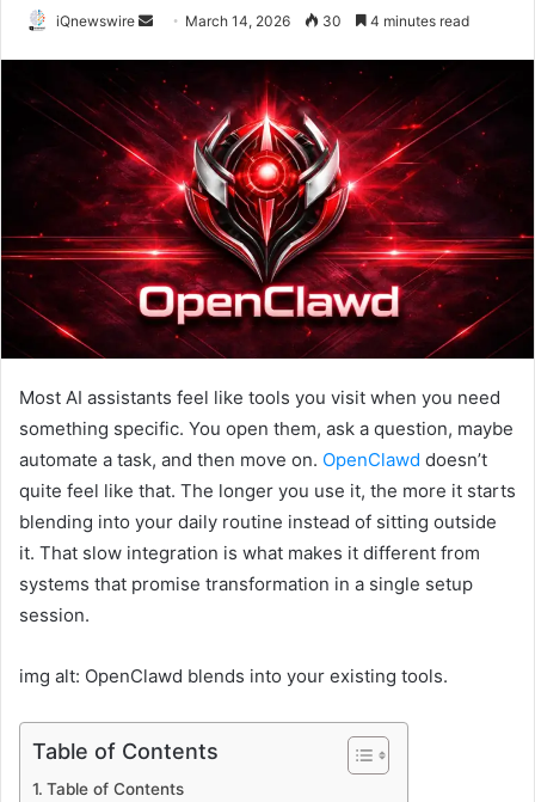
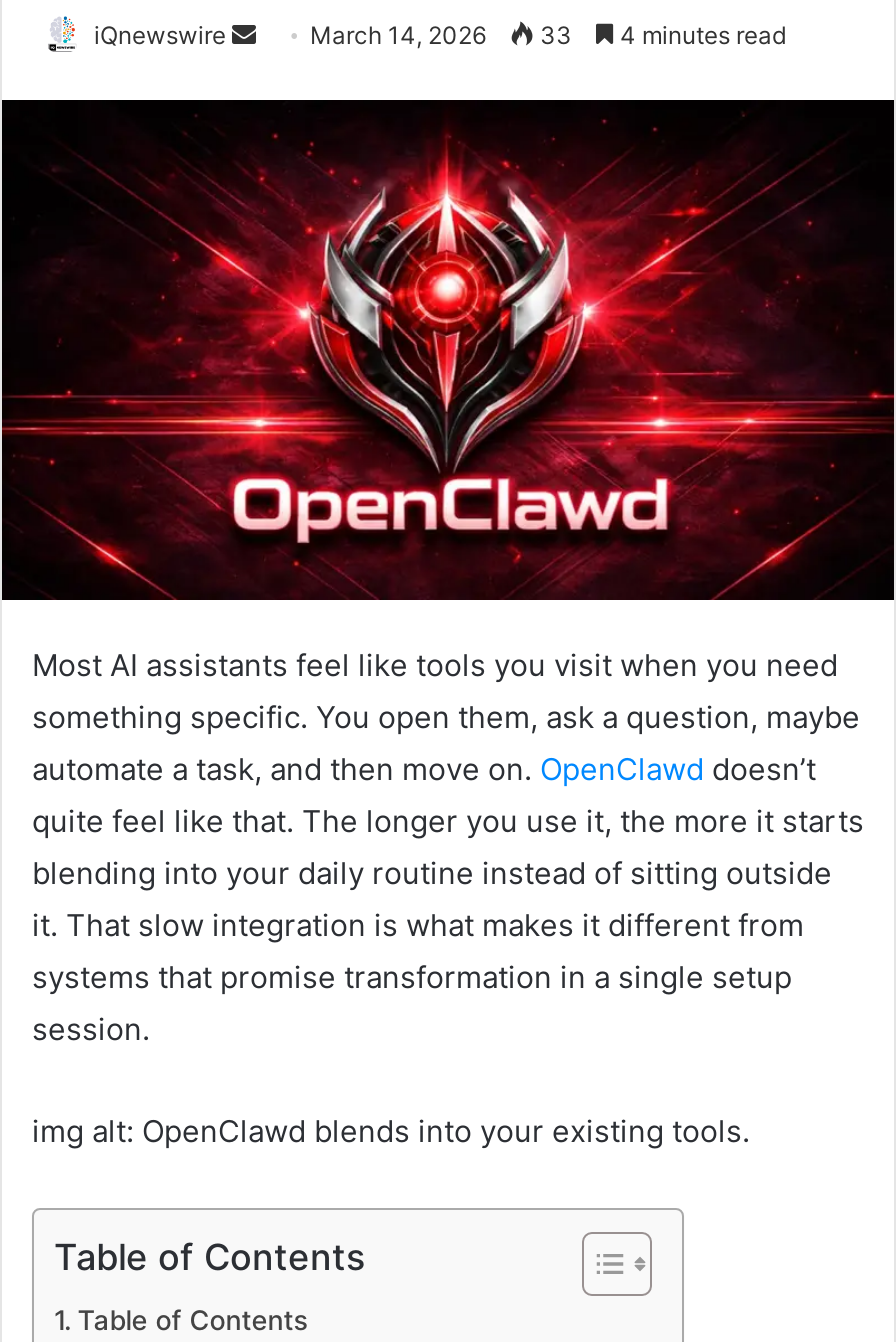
- 30
+ 33
